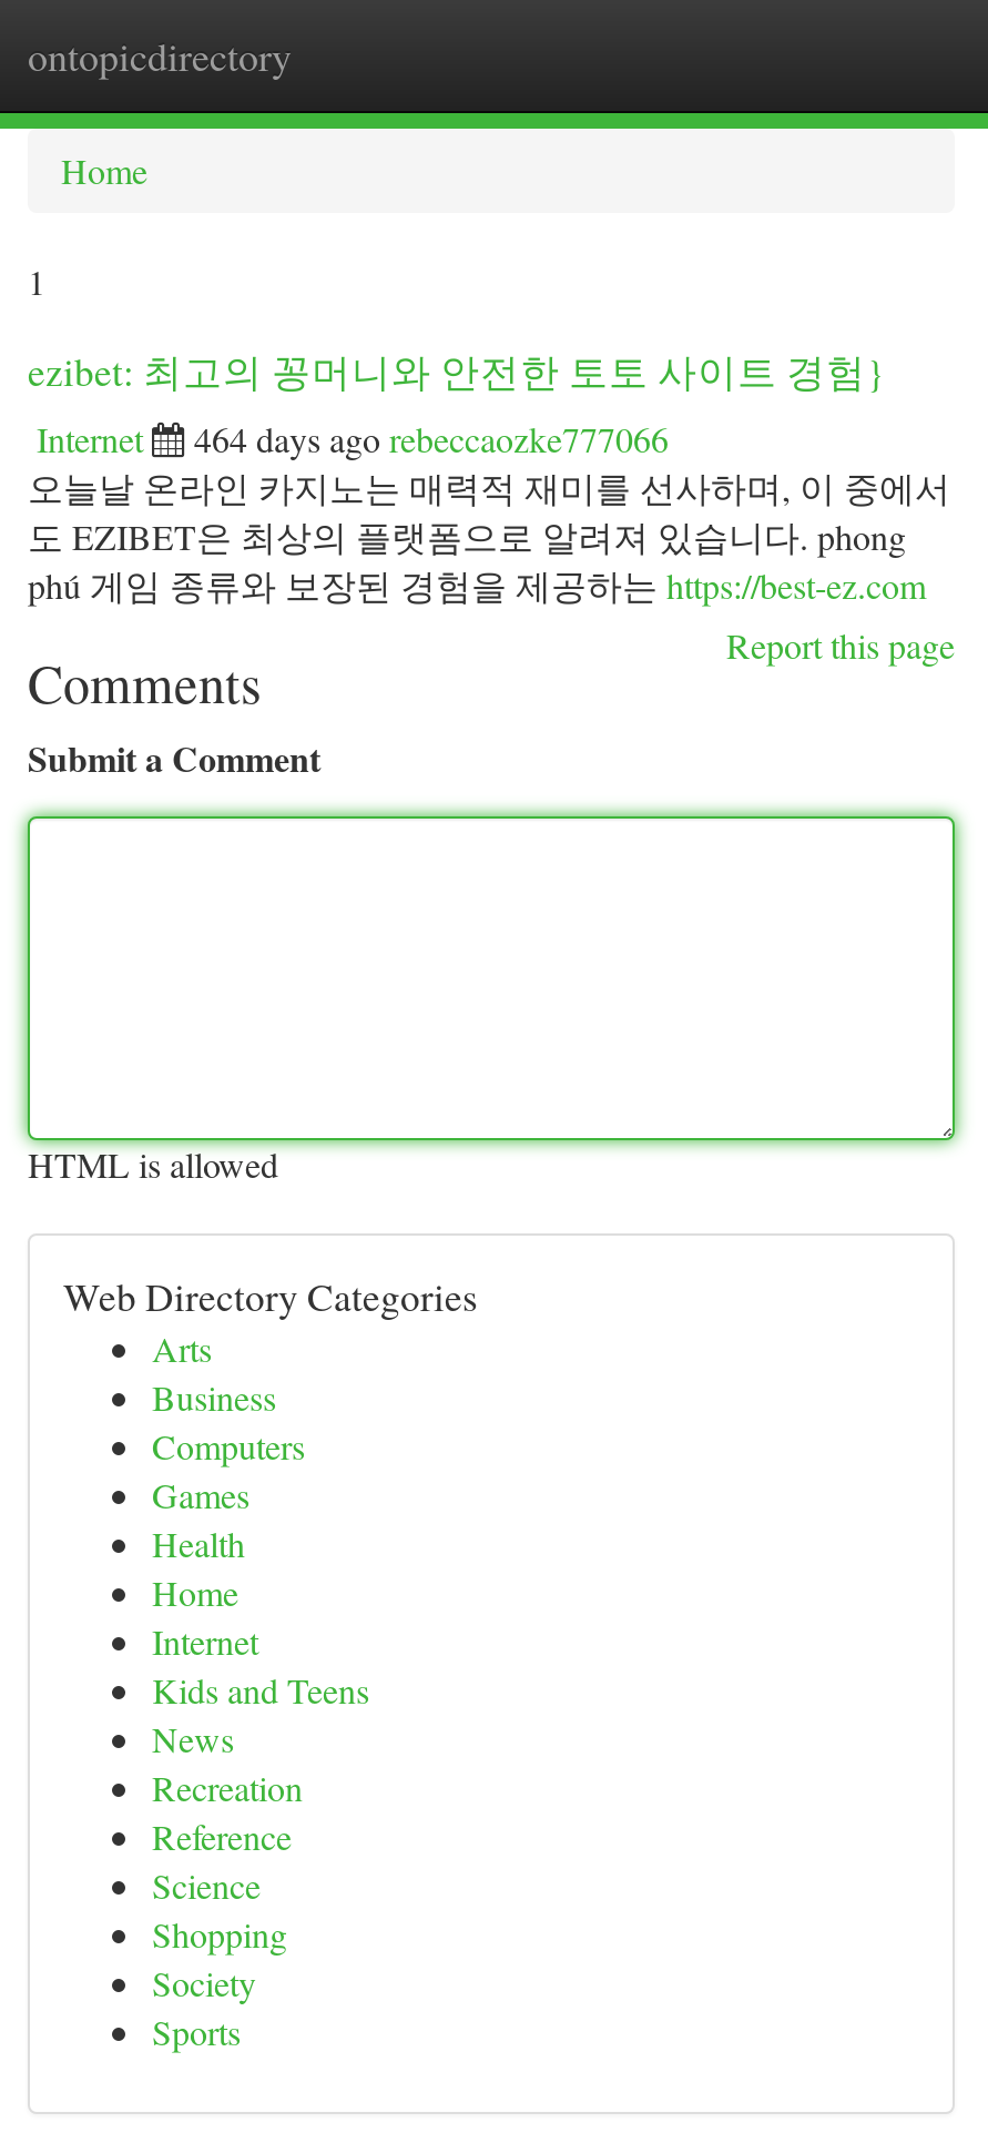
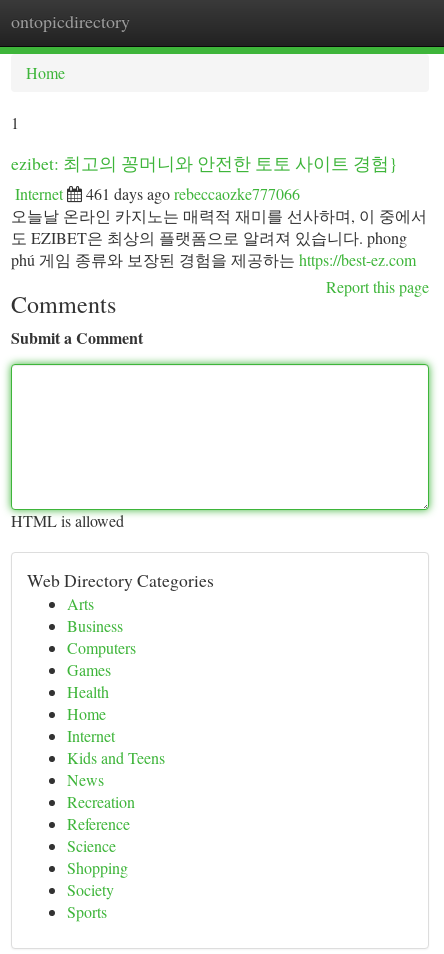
- 464 days ago rebeccaozke777066
+ 461 days ago rebeccaozke777066
